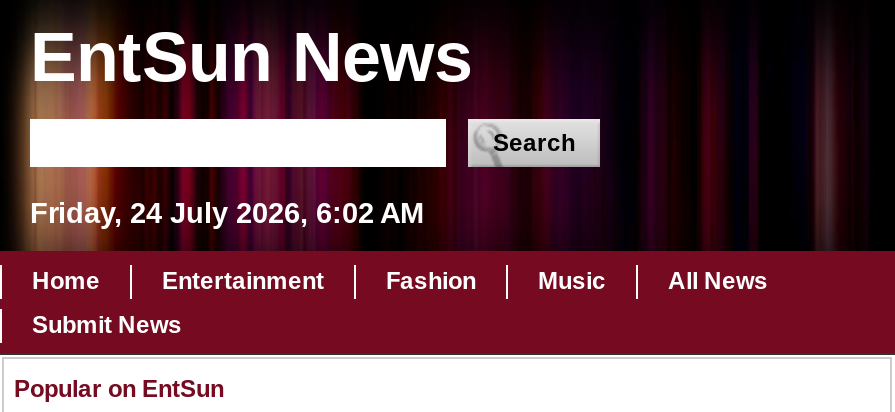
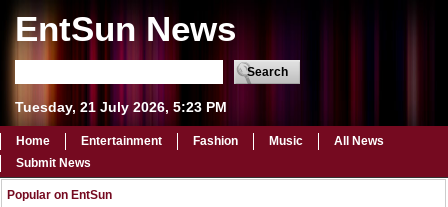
- Friday, 24 July 2026, 6:02 AM
+ Tuesday, 21 July 2026, 5:23 PM
